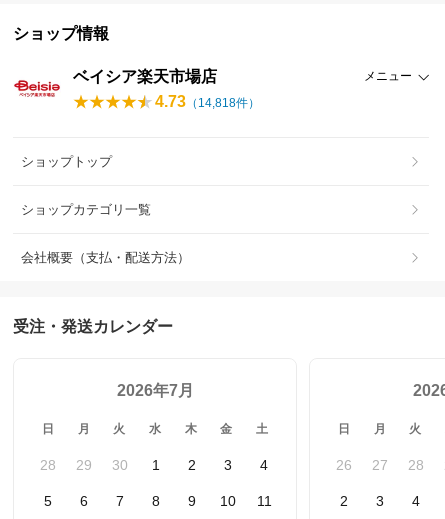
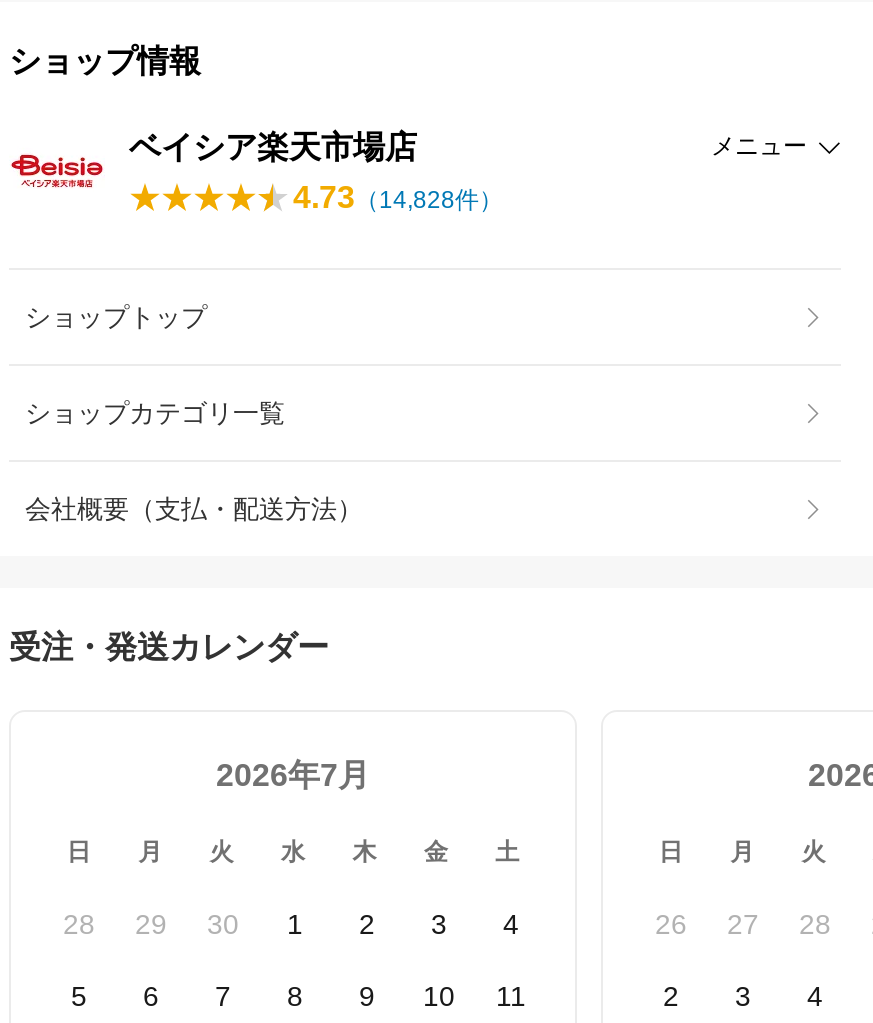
- 4.73（14,818件）
+ 4.73（14,828件）
